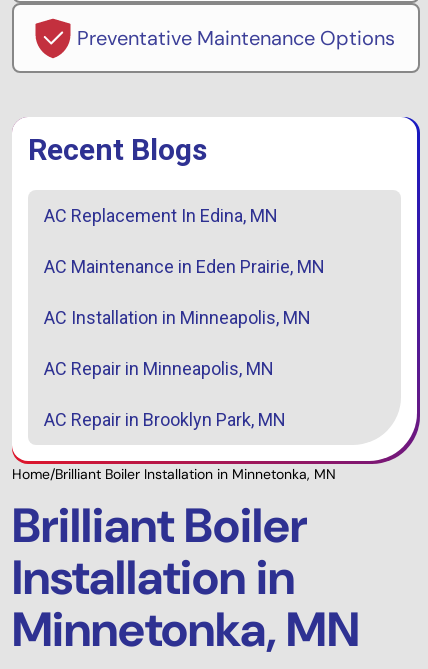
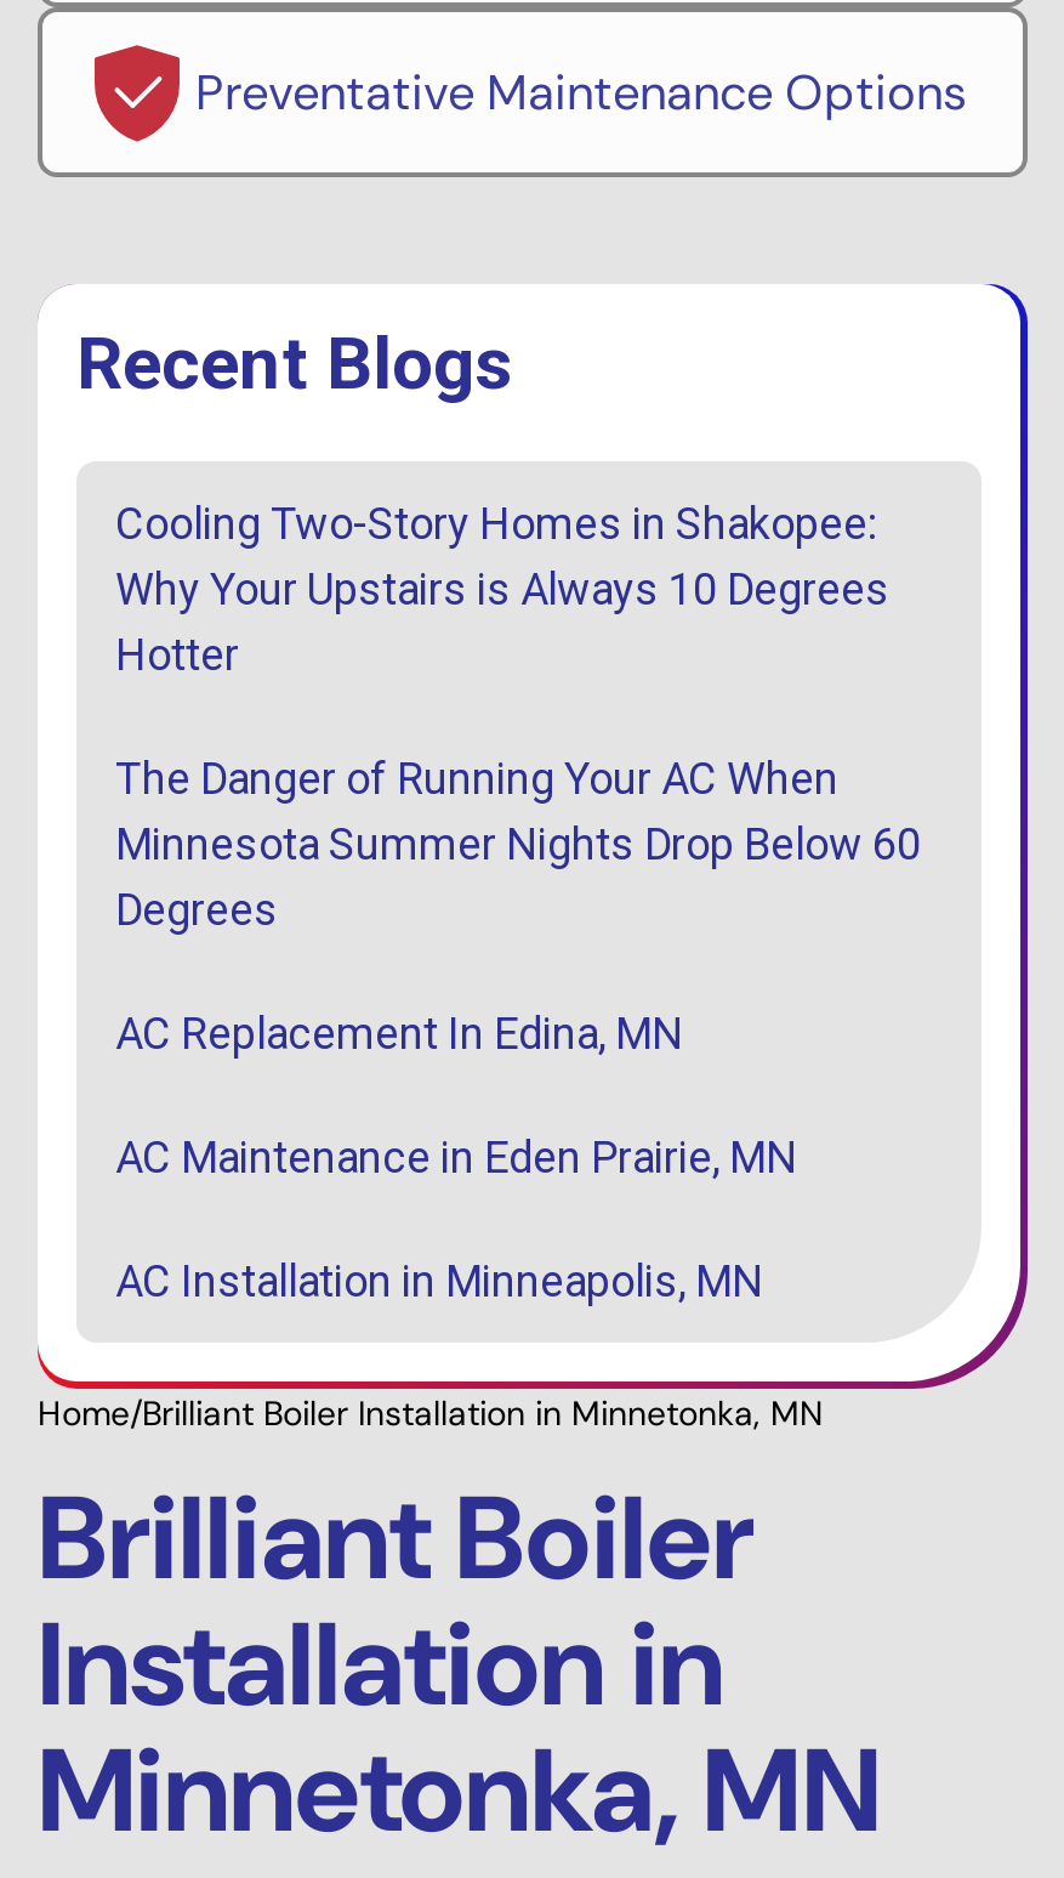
+ Cooling Two-Story Homes in Shakopee:
+ Why Your Upstairs is Always 10 Degrees
+ Hotter
+ The Danger of Running Your AC When
+ Minnesota Summer Nights Drop Below 60
+ Degrees

moved down: AC Replacement In Edina, MN | AC Maintenance in Eden Prairie, MN | AC Installation in Minneapolis, MN

- AC Repair in Minneapolis, MN
- AC Repair in Brooklyn Park, MN
